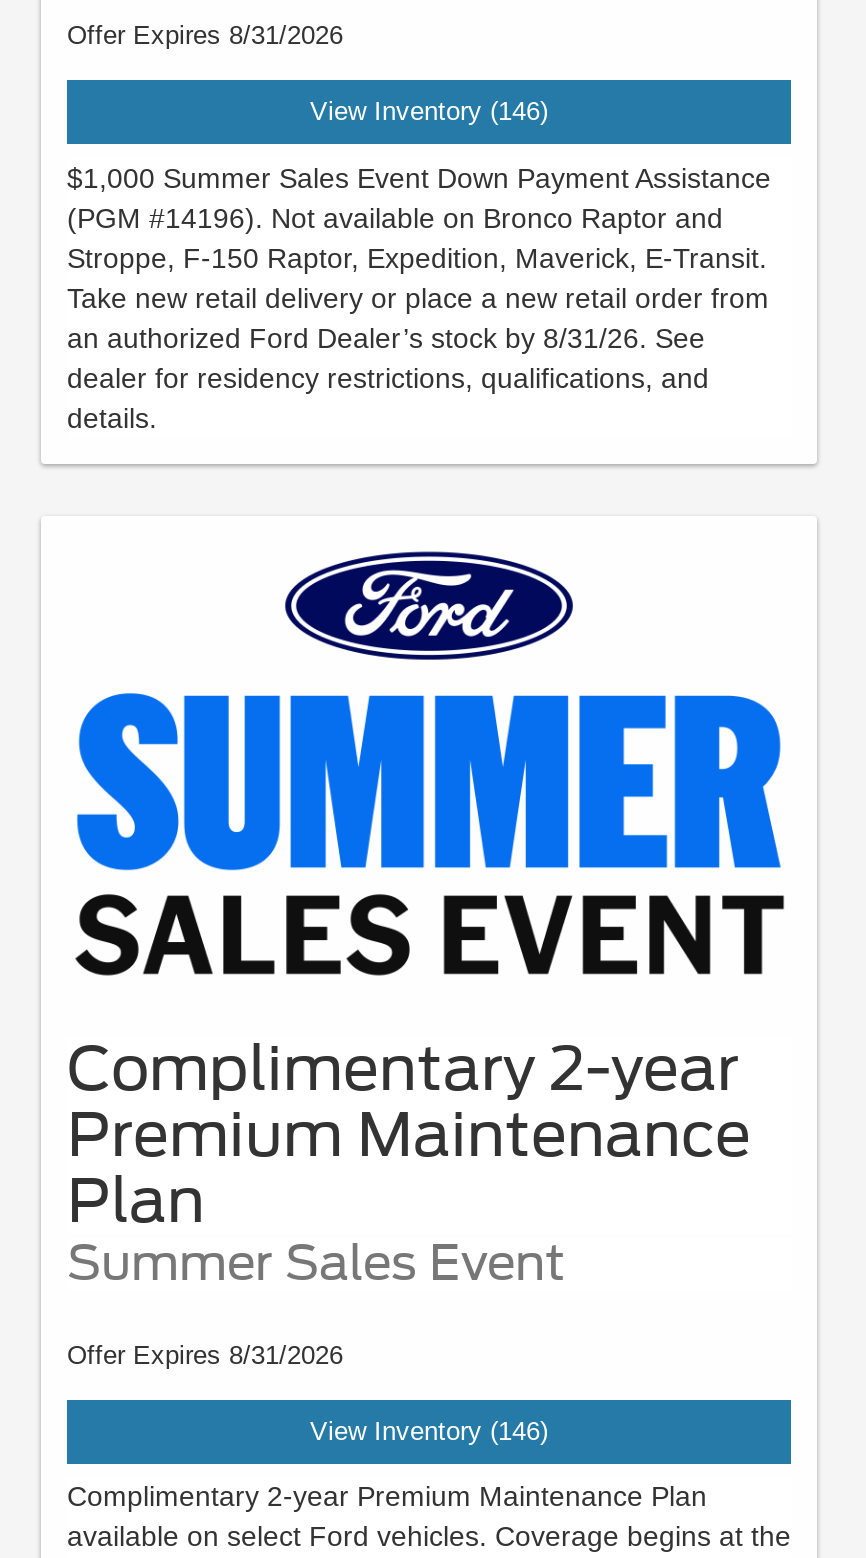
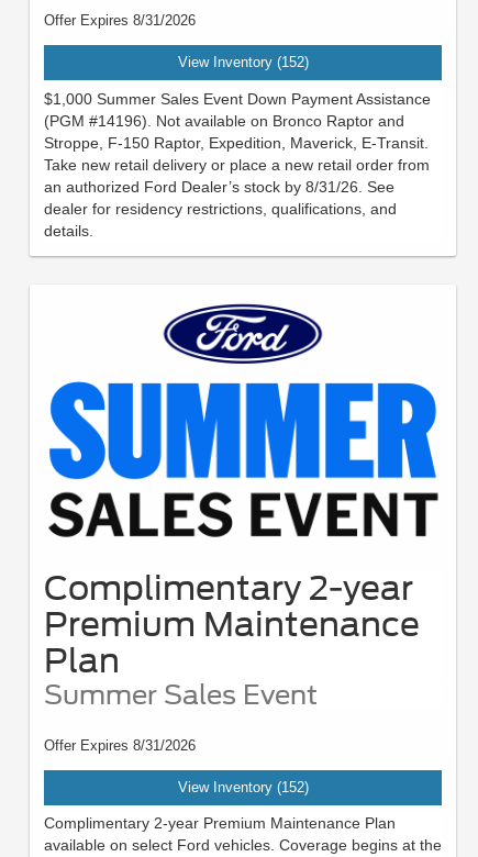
- View Inventory (146)
+ View Inventory (152)

- View Inventory (146)
+ View Inventory (152)
